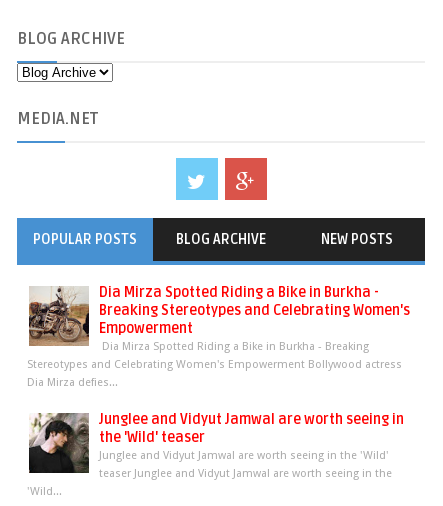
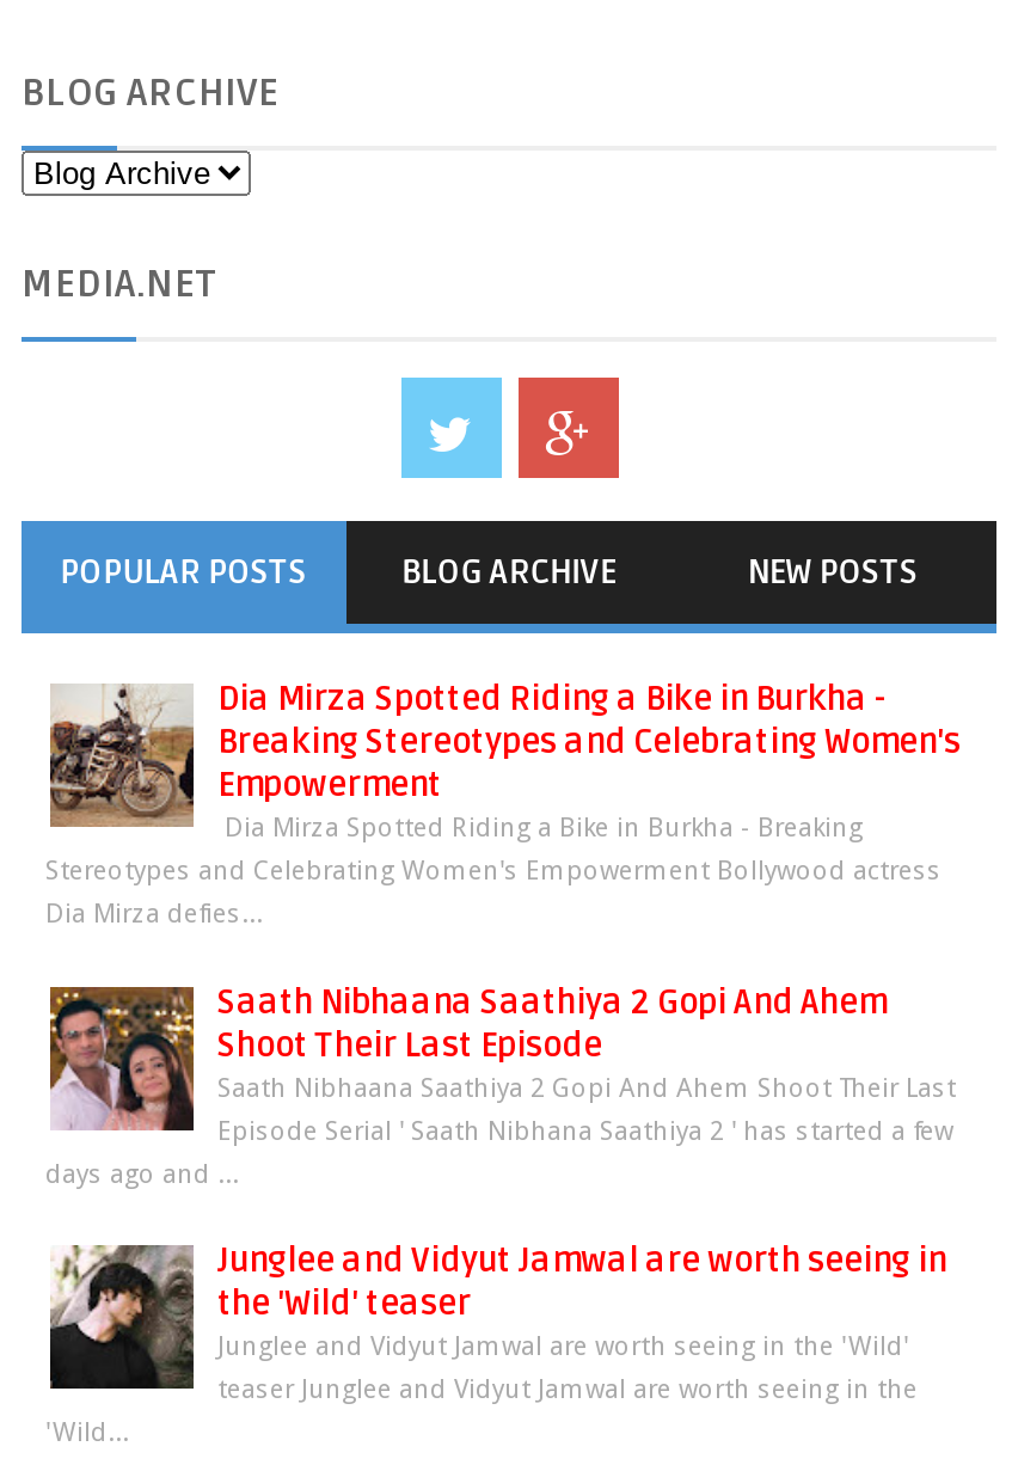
+ [image]
+ Saath Nibhaana Saathiya 2 Gopi And Ahem
+ Shoot Their Last Episode
+ Saath Nibhaana Saathiya 2 Gopi And Ahem Shoot Their Last
+ Episode Serial ' Saath Nibhana Saathiya 2 ' has started a few
+ days ago and ...
